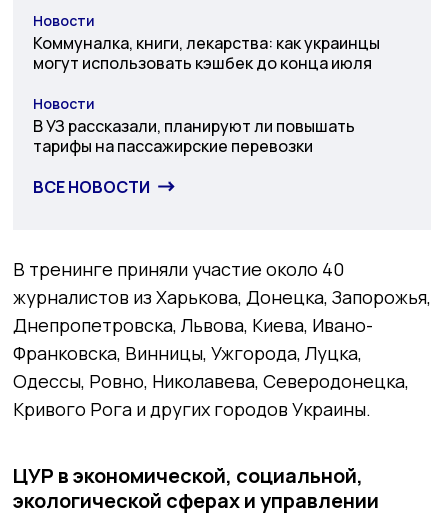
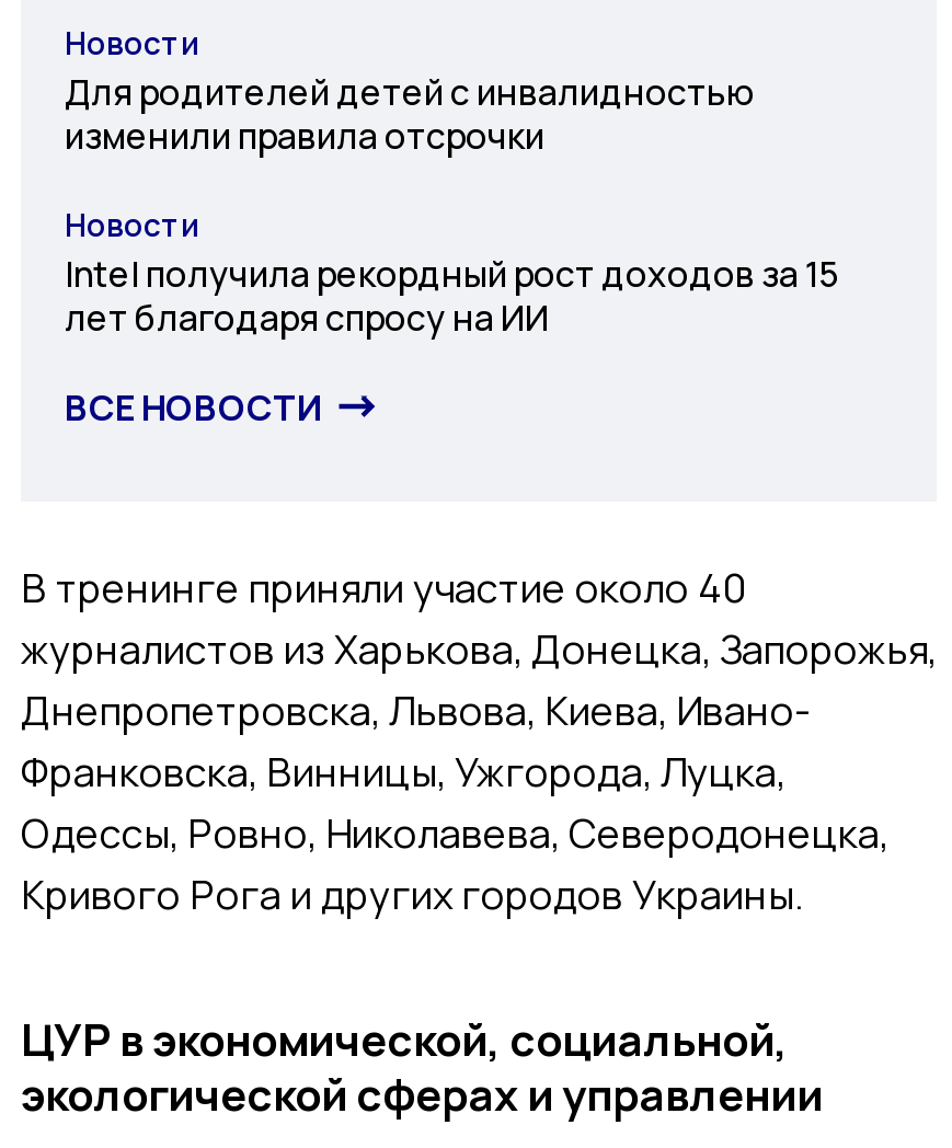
- Коммуналка, книги, лекарства: как украинцы
- могут использовать кэшбек до конца июля
+ Для родителей детей с инвалидностью
+ изменили правила отсрочки

- В УЗ рассказали, планируют ли повышать
- тарифы на пассажирские перевозки
+ Intel получила рекордный рост доходов за 15
+ лет благодаря спросу на ИИ
